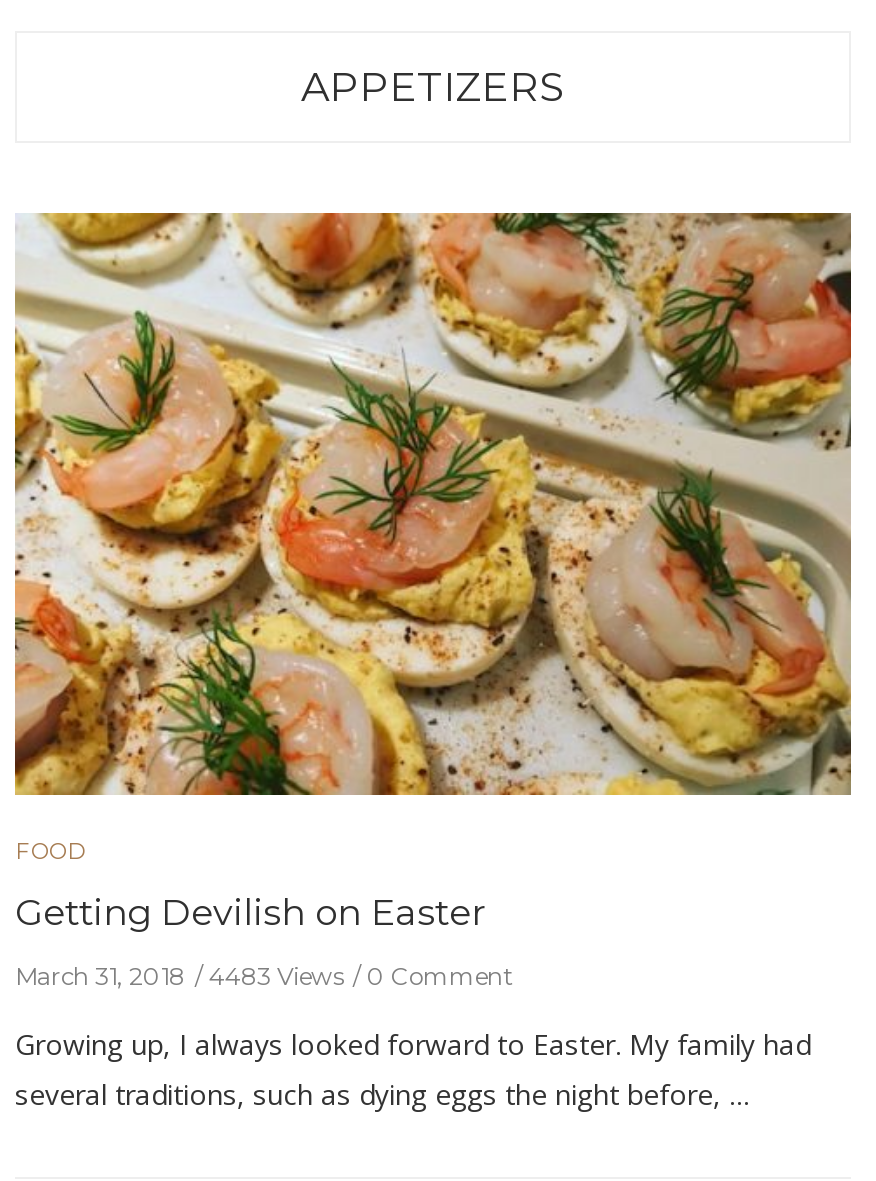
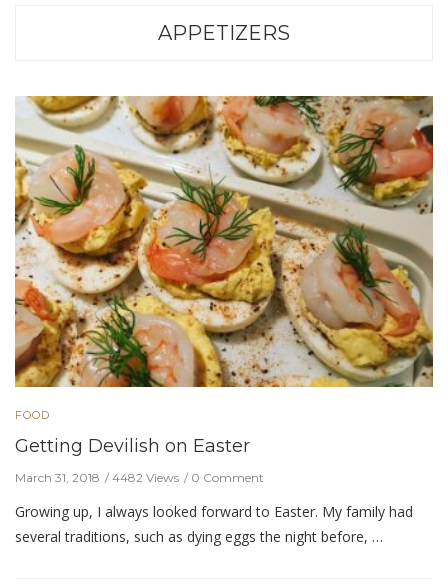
- March 31, 2018 4483 Views 0 Comment
+ March 31, 2018 4482 Views 0 Comment
